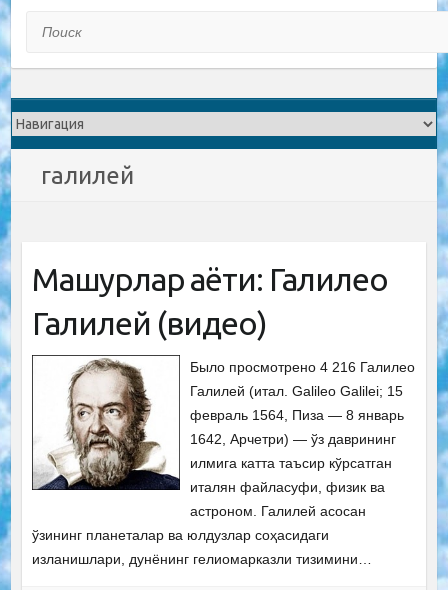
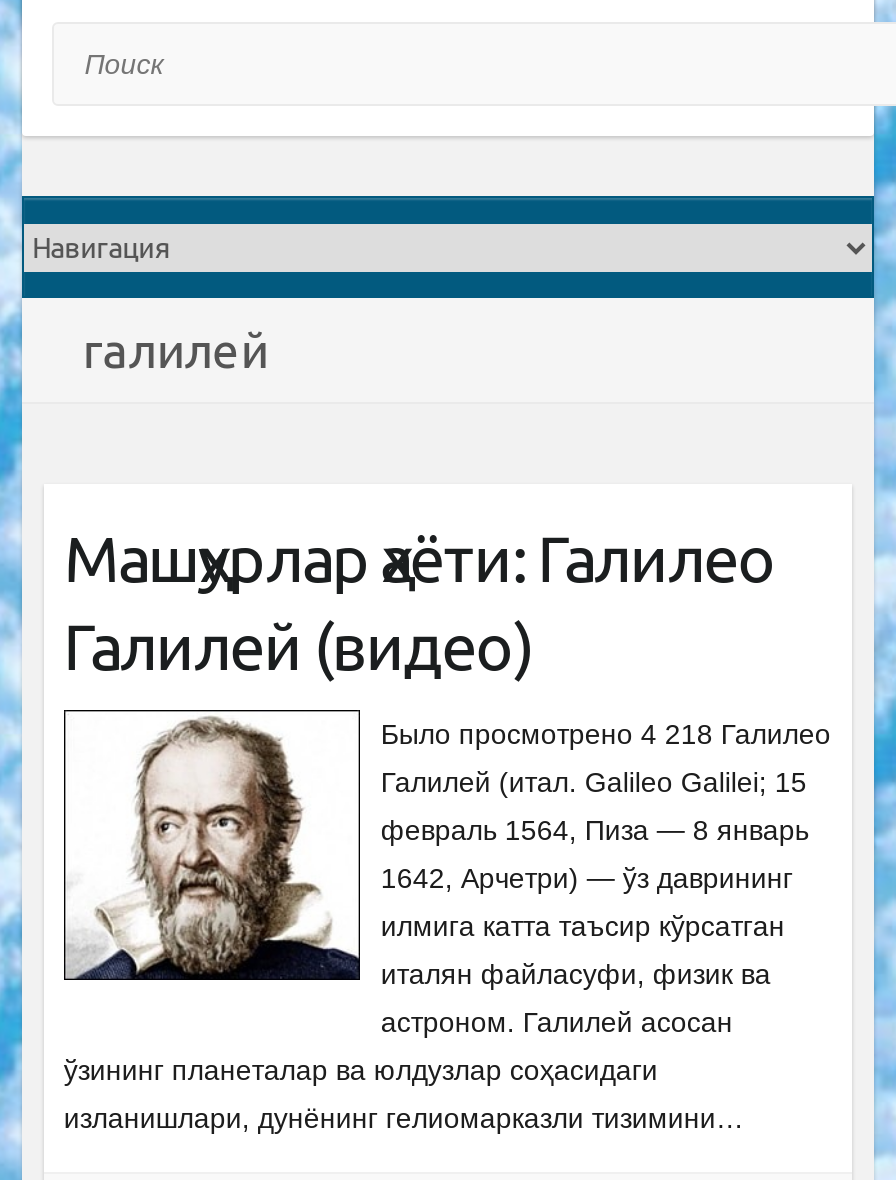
- Было просмотрено 4 216 Галилео
+ Было просмотрено 4 218 Галилео
